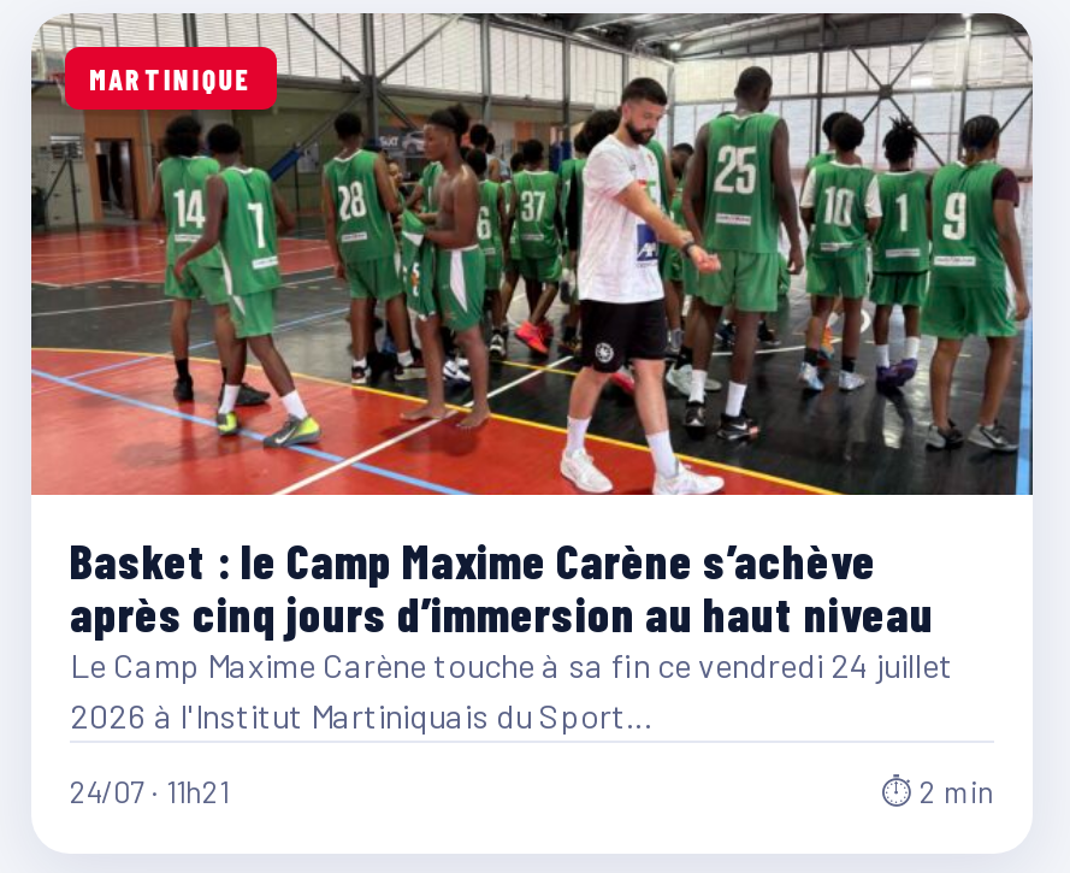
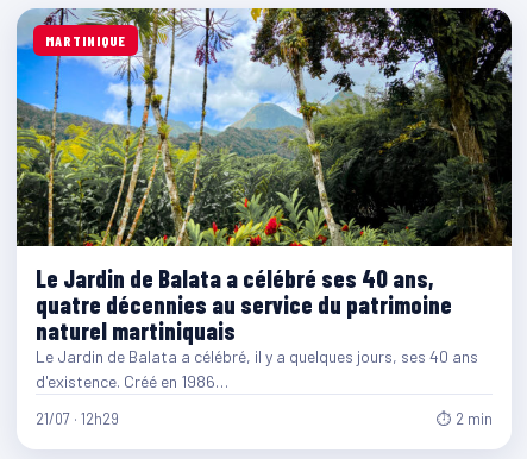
- [image]
- Basket : le Camp Maxime Carène s’achève
- après cinq jours d’immersion au haut niveau
- Le Camp Maxime Carène touche à sa fin ce vendredi 24 juillet
- 2026 à l'Institut Martiniquais du Sport…
+ [image]
+ Le Jardin de Balata a célébré ses 40 ans,
+ quatre décennies au service du patrimoine
+ naturel martiniquais
+ Le Jardin de Balata a célébré, il y a quelques jours, ses 40 ans
+ d'existence. Créé en 1986…

- 24/07 · 11h21
+ 21/07 · 12h29
